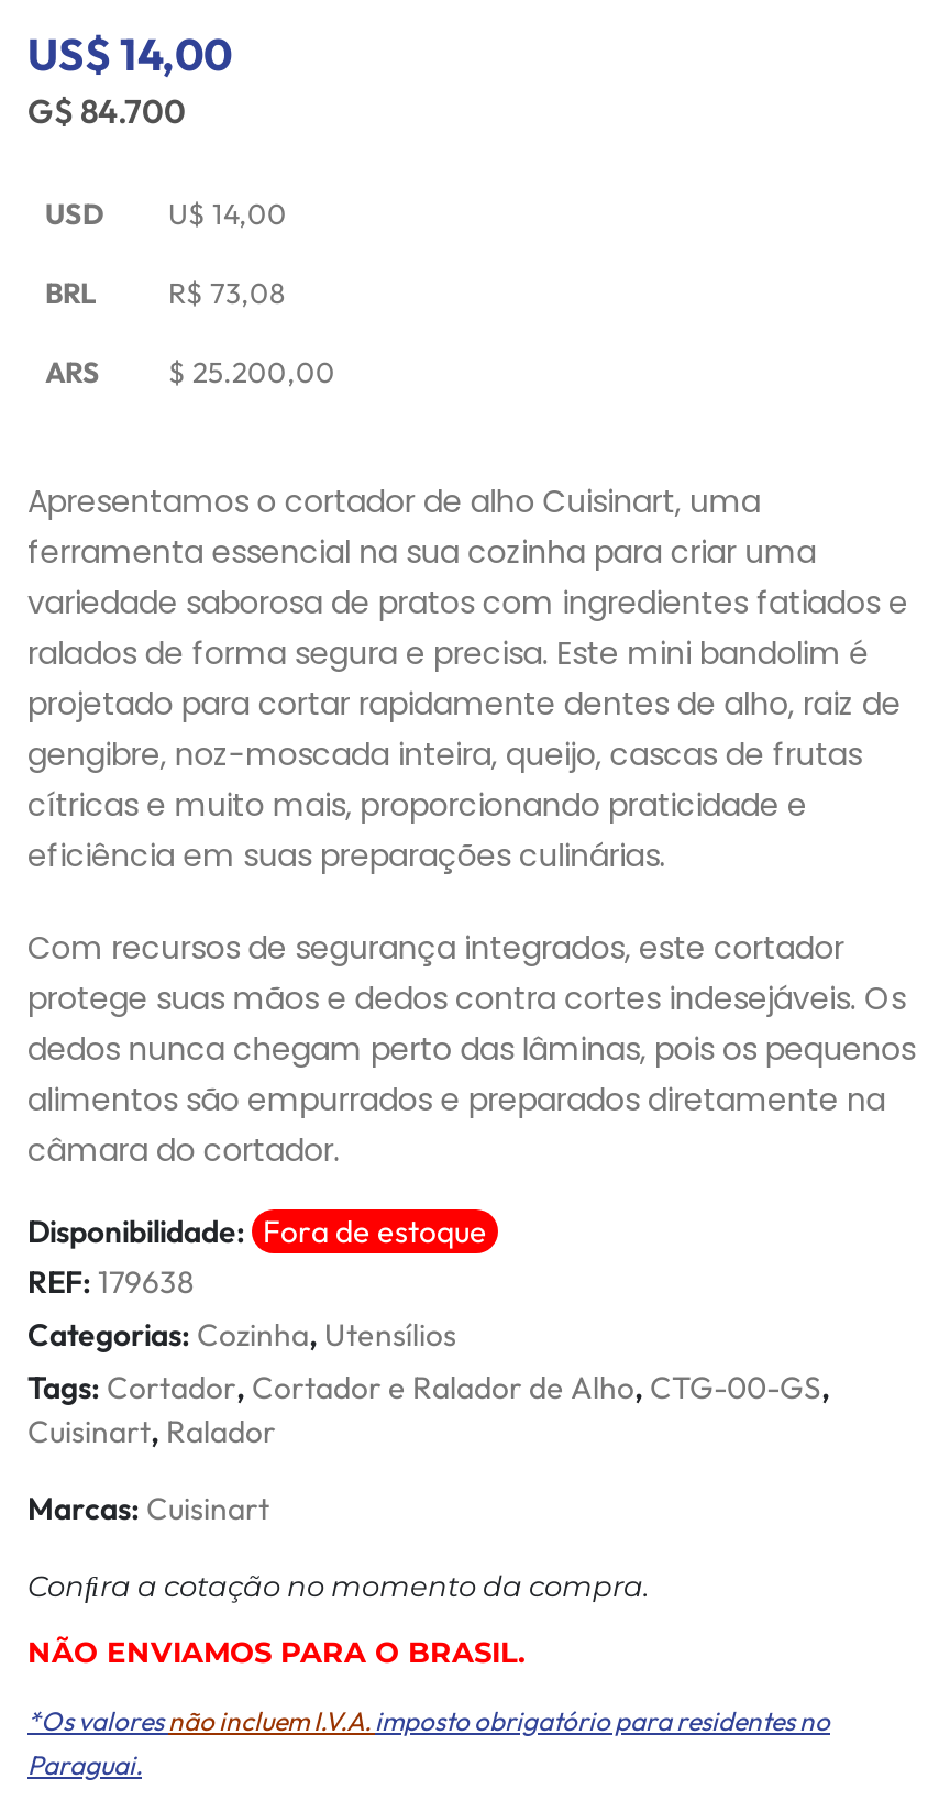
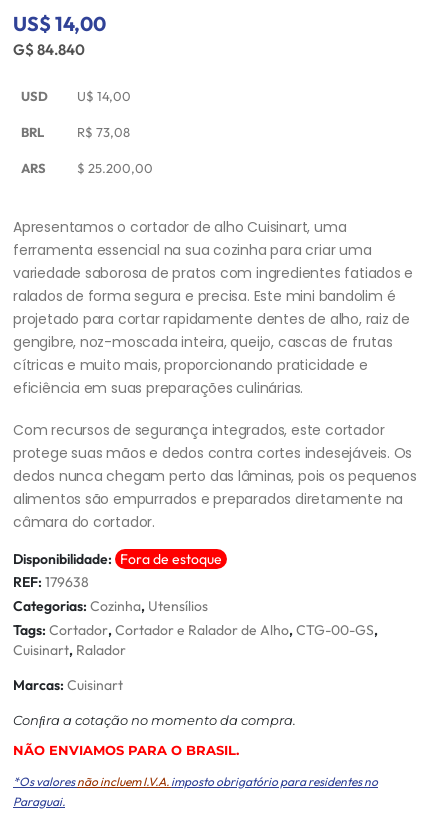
- G$ 84.700
+ G$ 84.840
